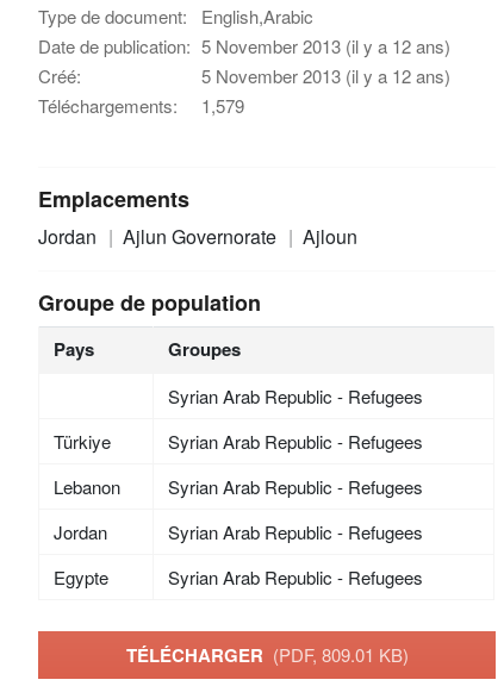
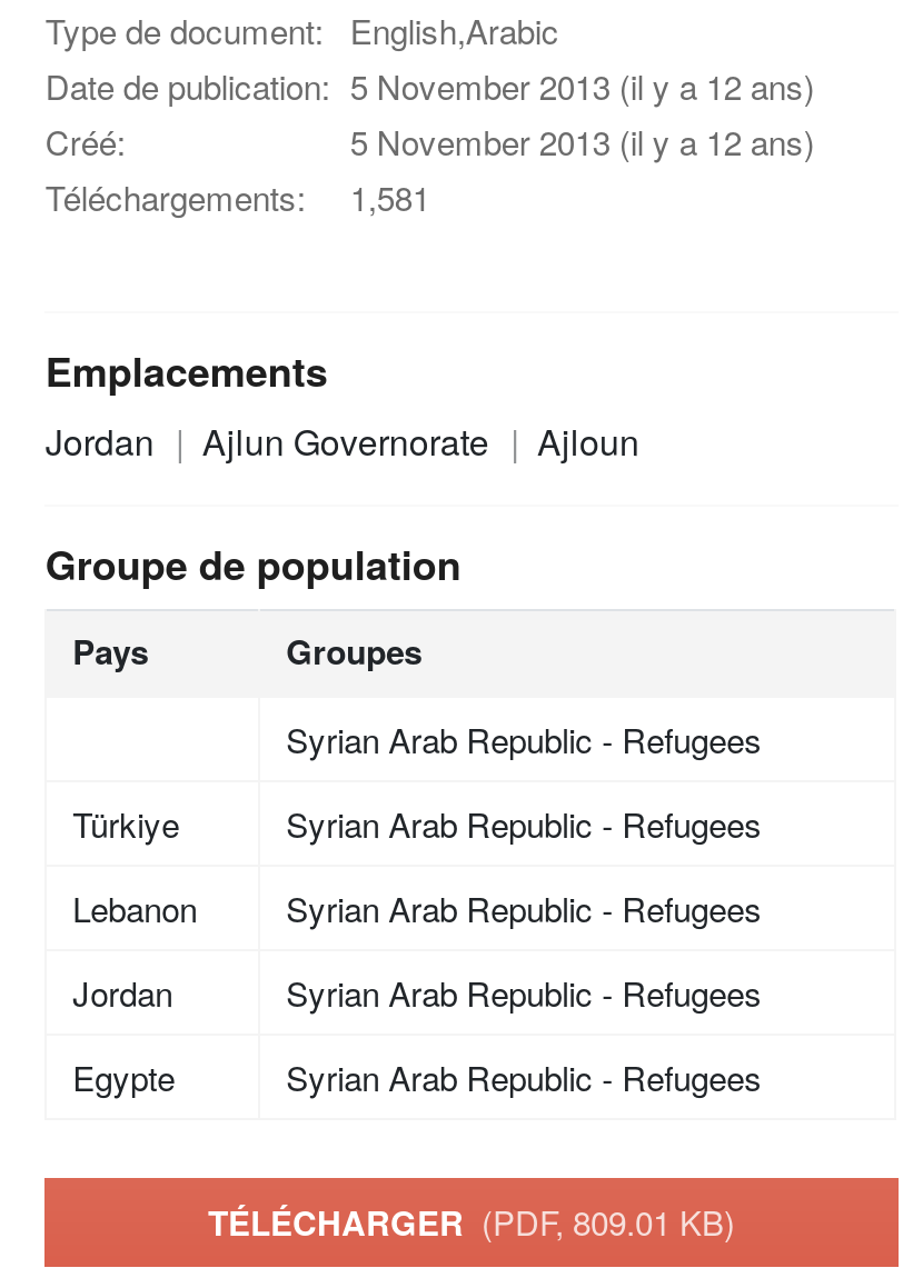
- Téléchargements: 1,579
+ Téléchargements: 1,581
